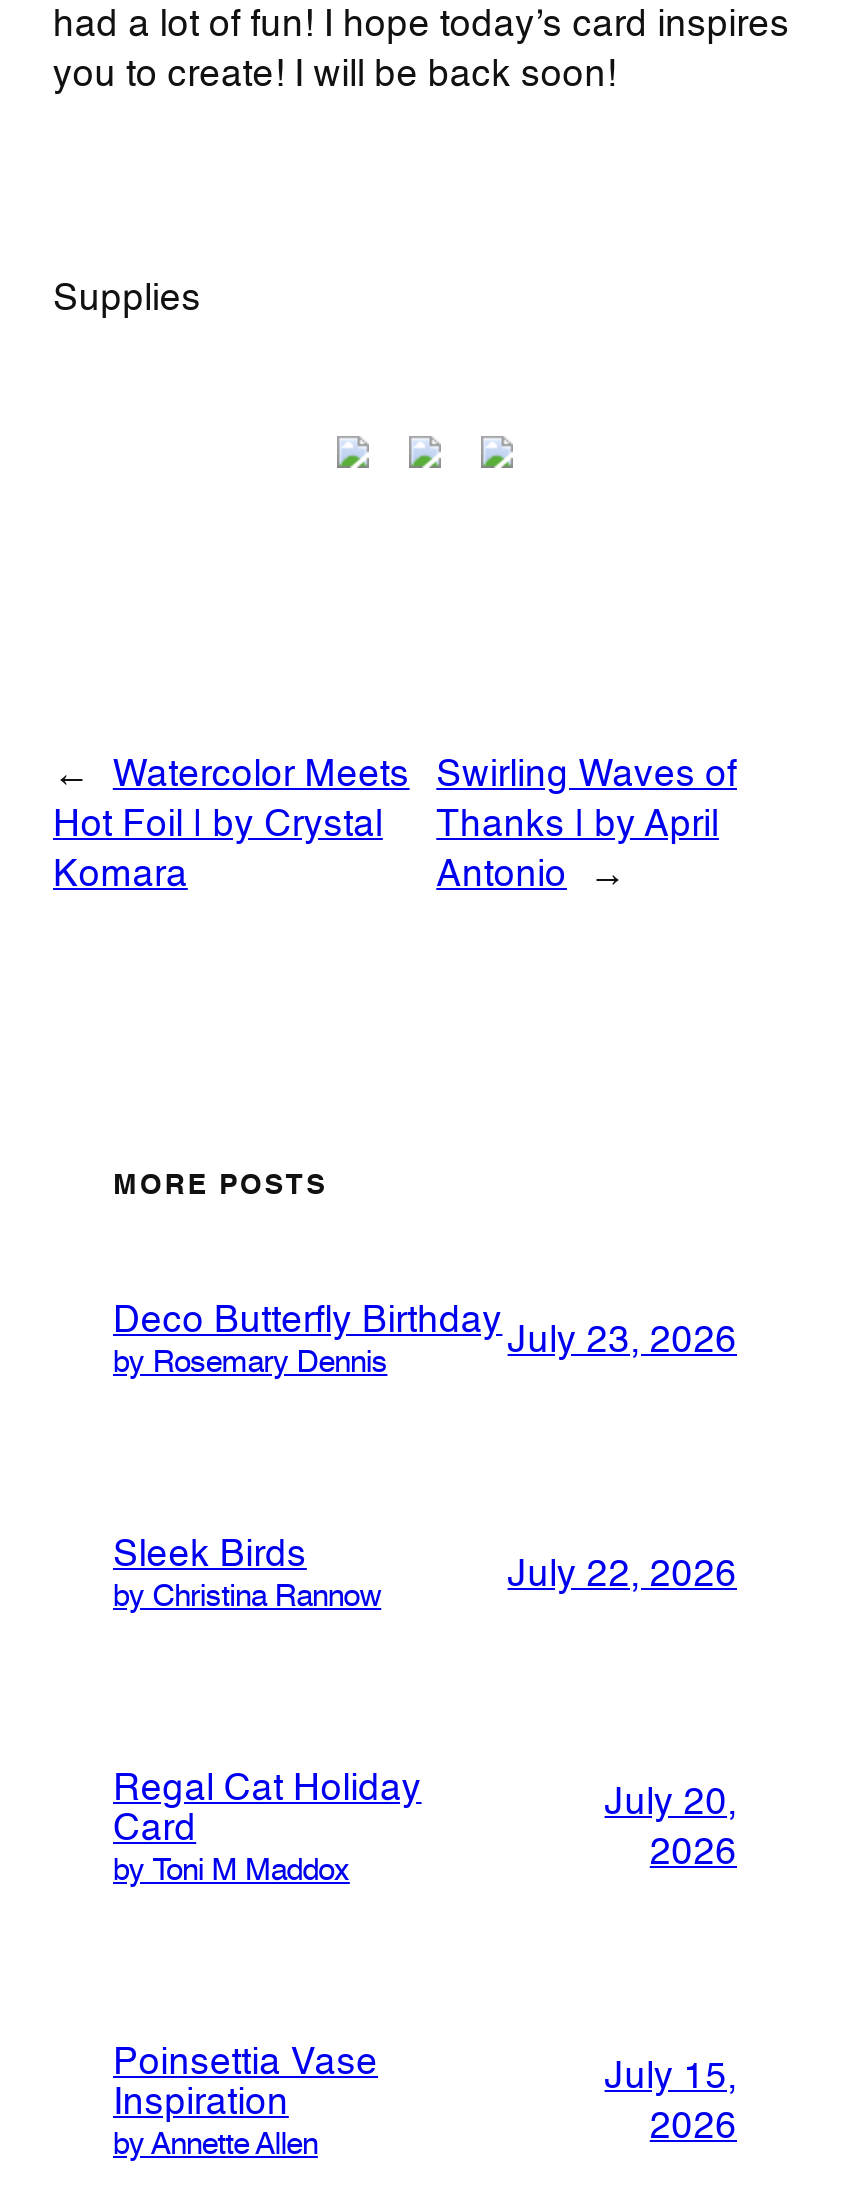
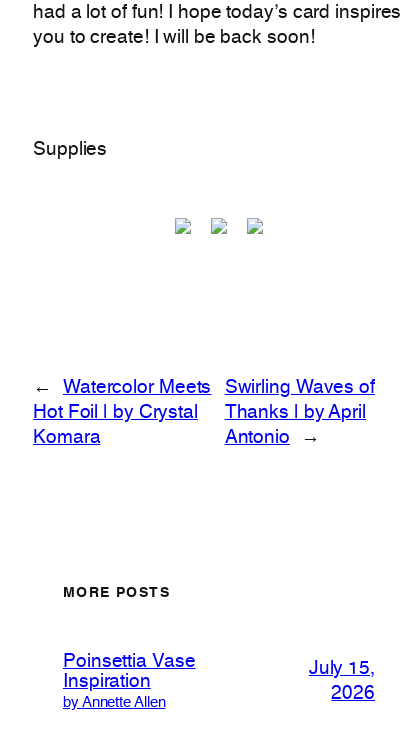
- Deco Butterfly Birthday
- by Rosemary Dennis

- July 23, 2026

- Sleek Birds
- by Christina Rannow

- July 22, 2026

- Regal Cat Holiday
- Card
- by Toni M Maddox

- July 20,
- 2026
